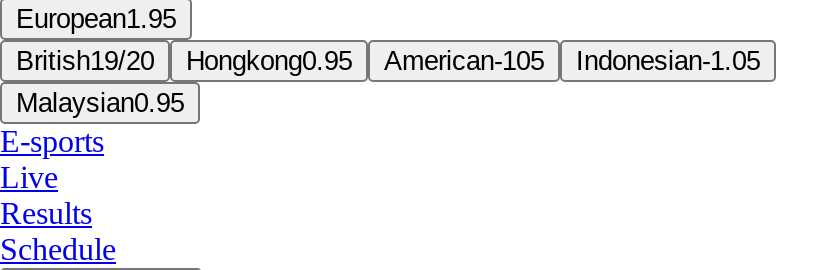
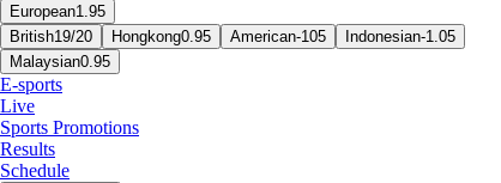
+ Sports Promotions
